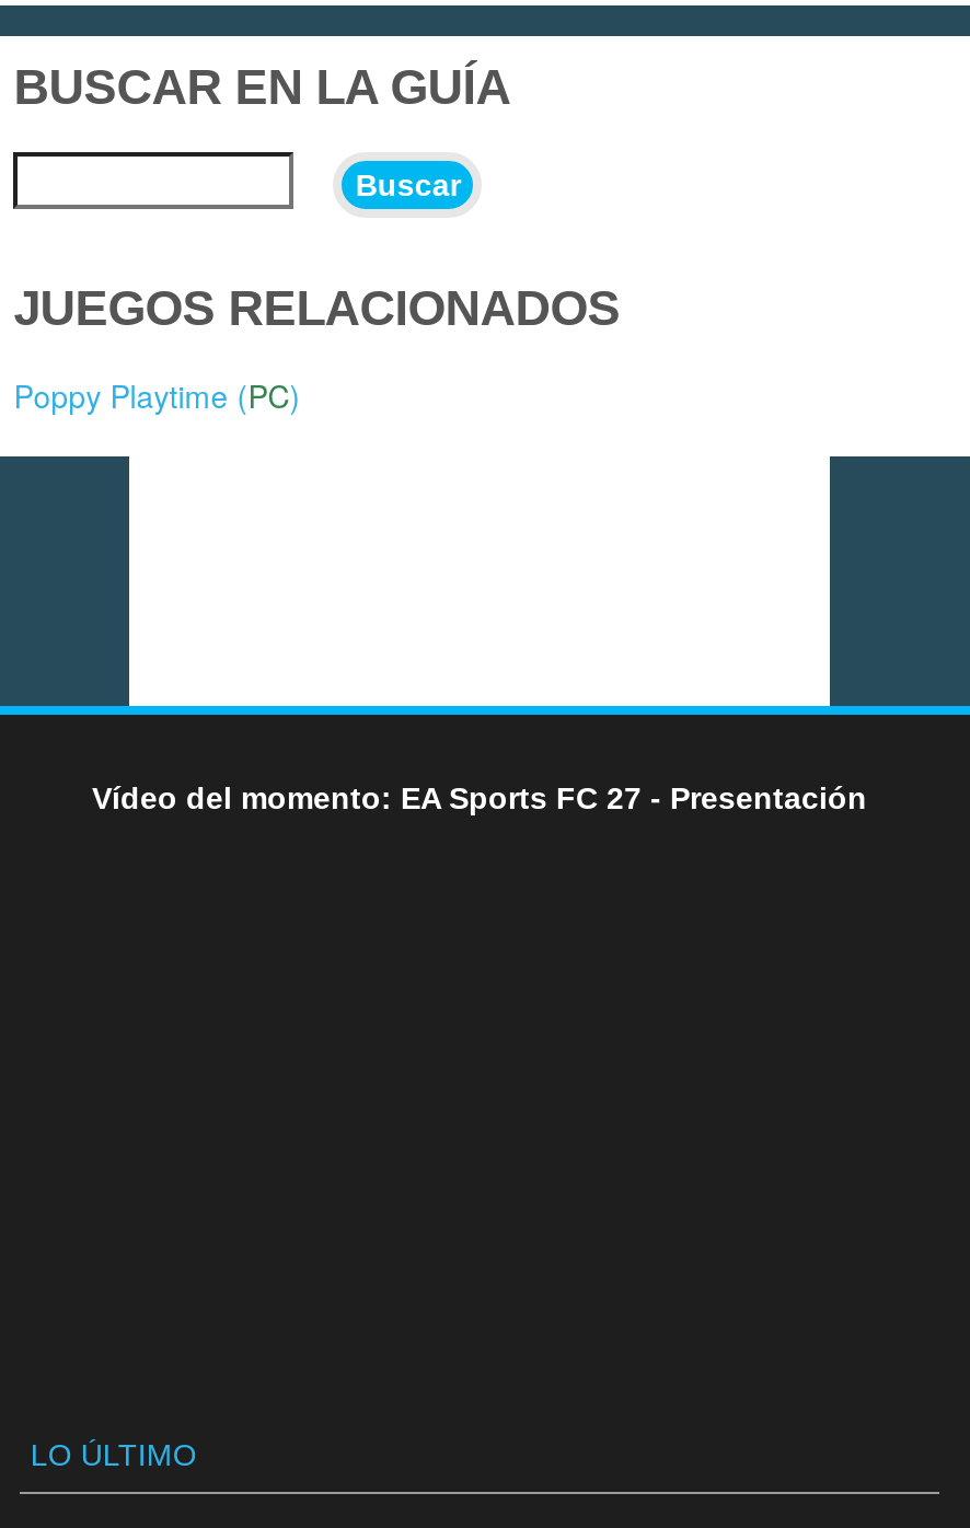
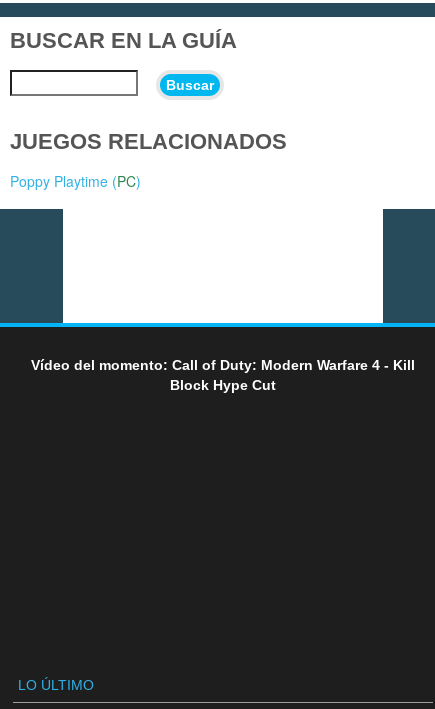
- Vídeo del momento: EA Sports FC 27 - Presentación
+ Vídeo del momento: Call of Duty: Modern Warfare 4 - Kill
+ Block Hype Cut
